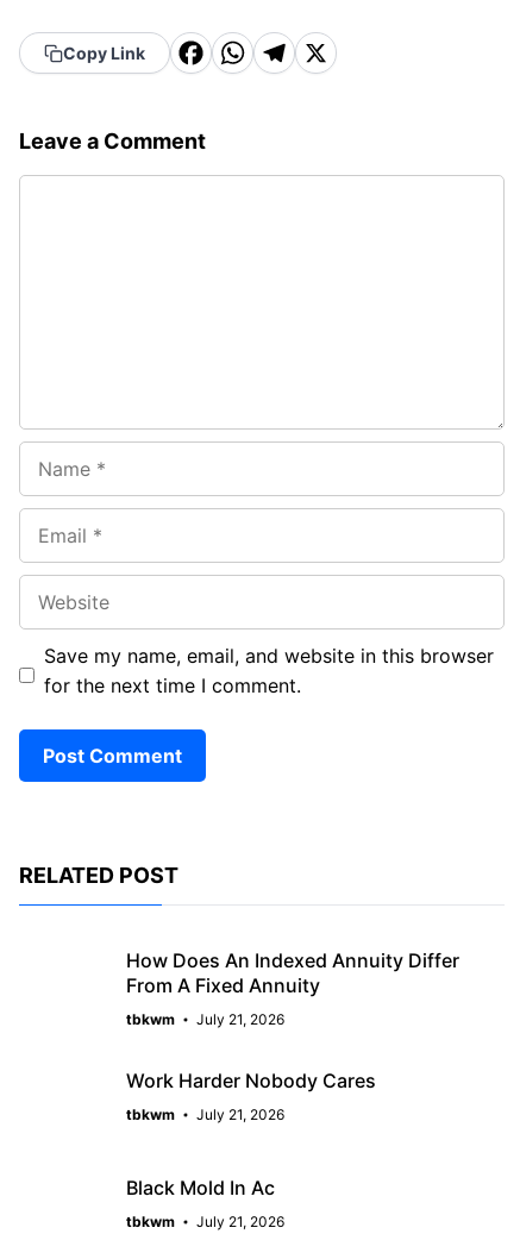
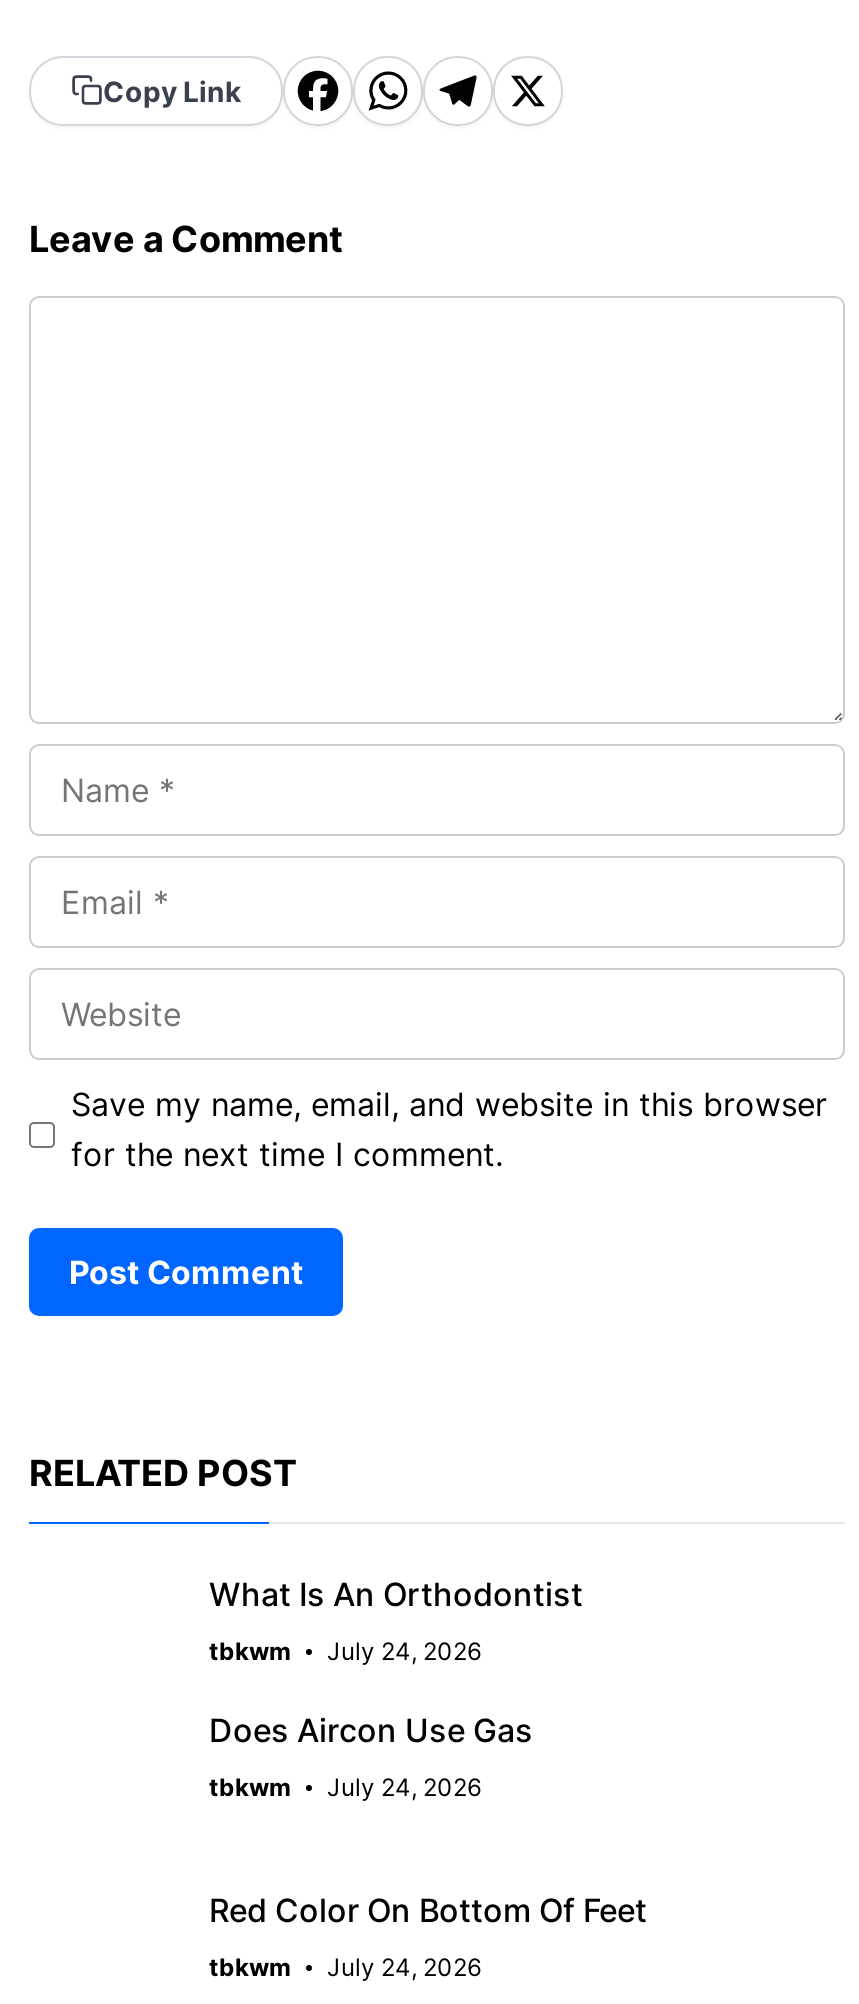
- How Does An Indexed Annuity Differ
- From A Fixed Annuity
+ What Is An Orthodontist

- tbkwm July 21, 2026
+ tbkwm July 24, 2026

- Work Harder Nobody Cares
+ Does Aircon Use Gas

- tbkwm July 21, 2026
+ tbkwm July 24, 2026

- Black Mold In Ac
+ Red Color On Bottom Of Feet

- tbkwm July 21, 2026
+ tbkwm July 24, 2026
